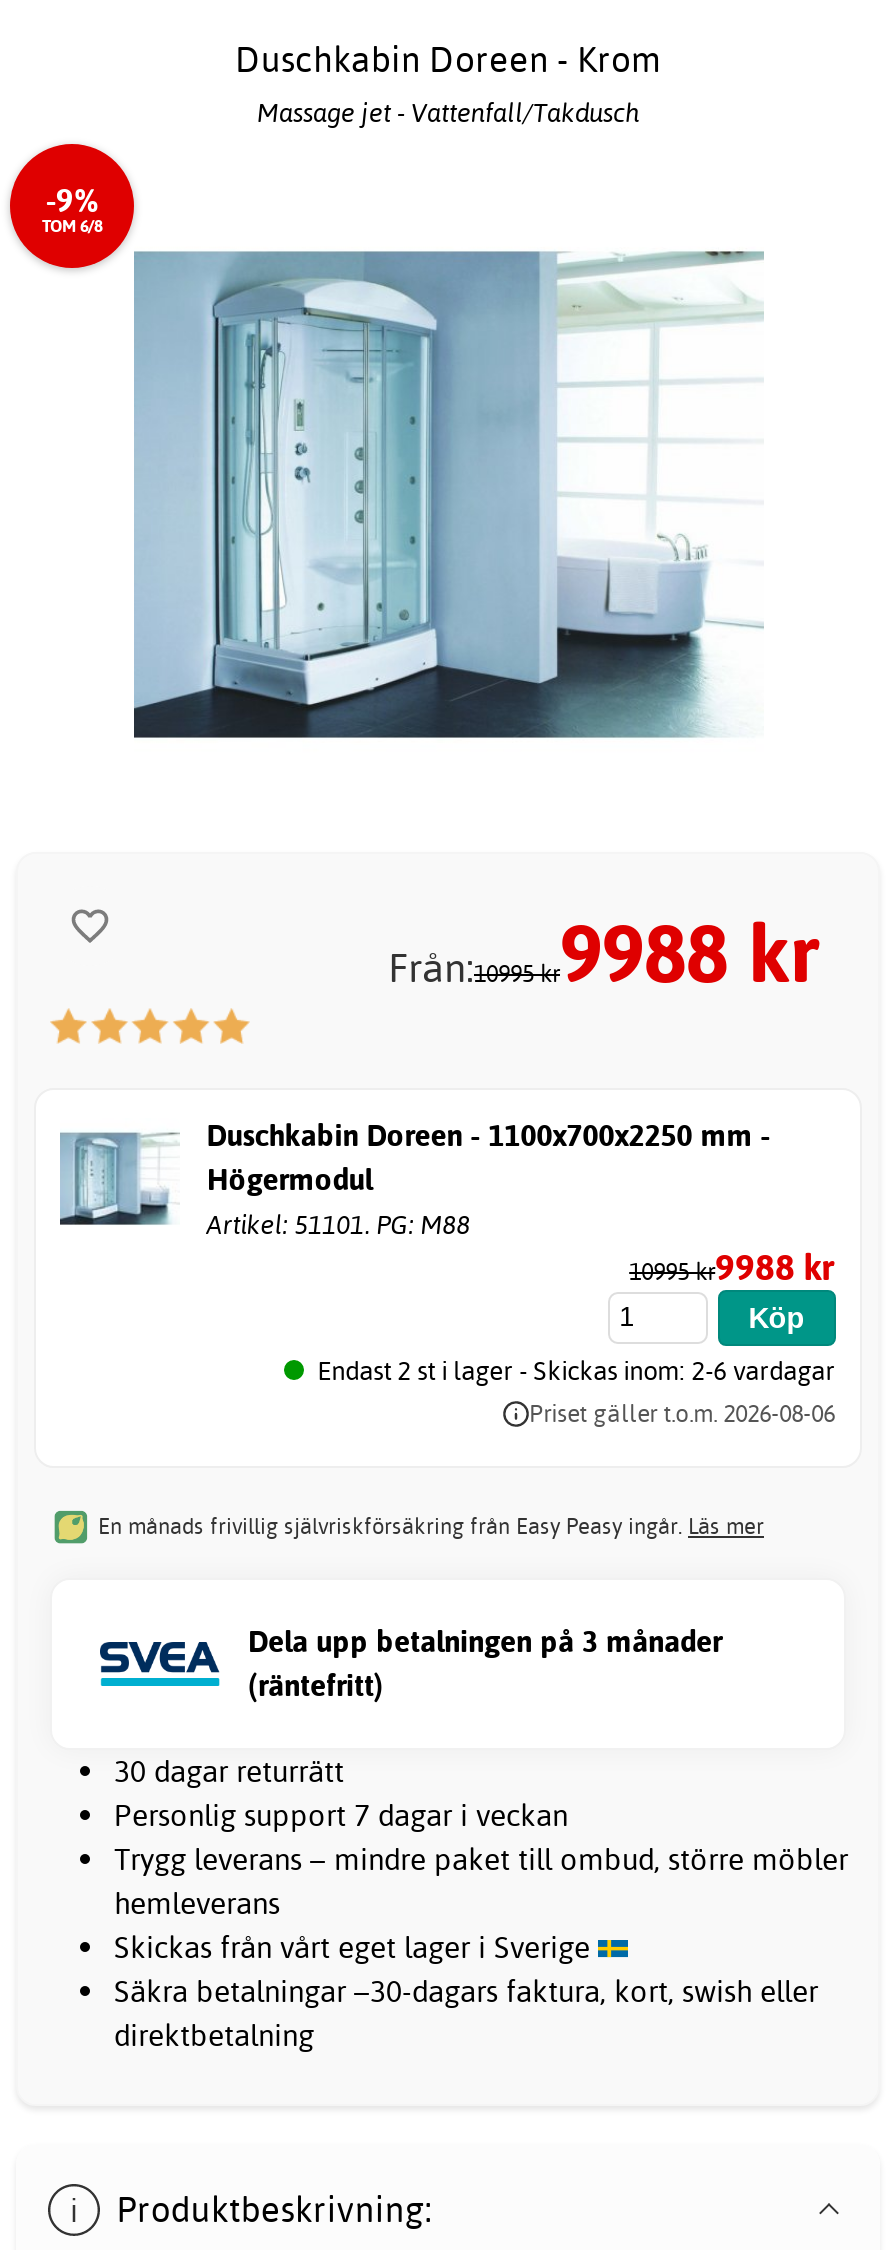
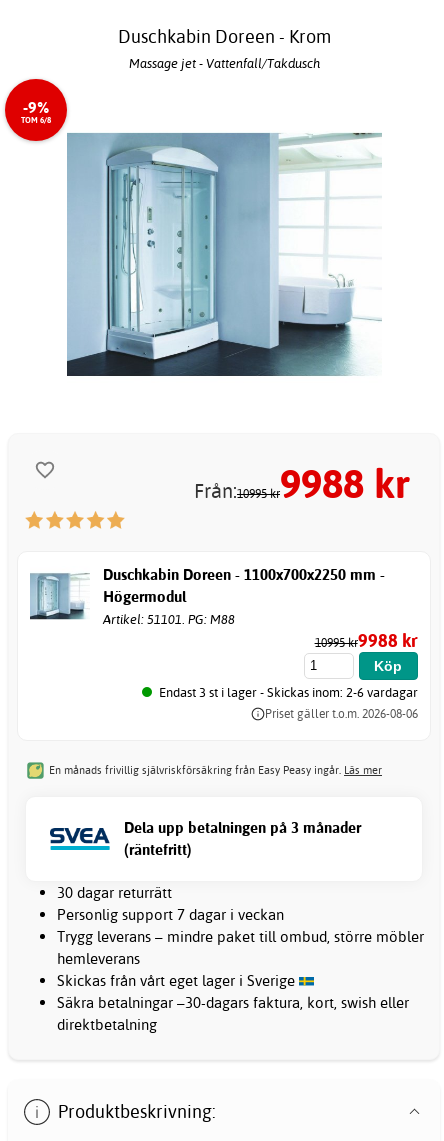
- Endast 2 st i lager - Skickas inom: 2-6 vardagar
+ Endast 3 st i lager - Skickas inom: 2-6 vardagar
